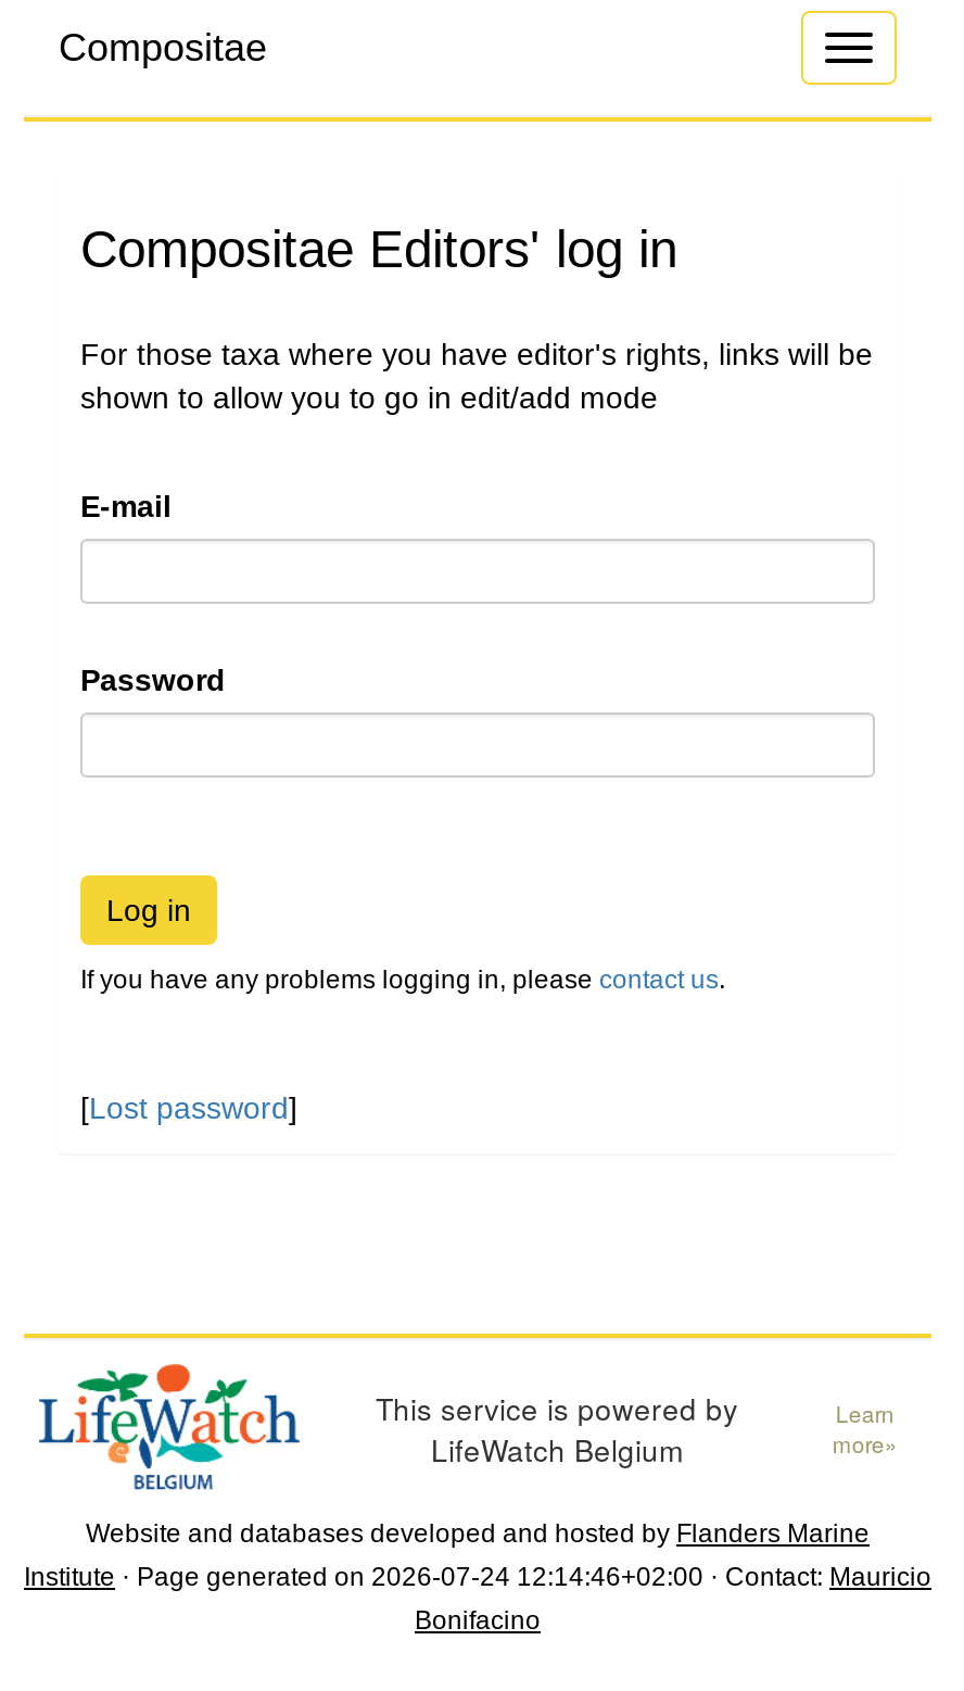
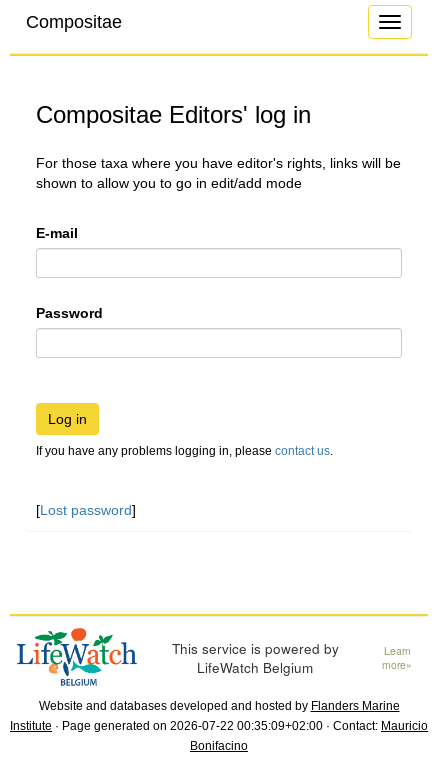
- Institute · Page generated on 2026-07-24 12:14:46+02:00 · Contact: Mauricio
+ Institute · Page generated on 2026-07-22 00:35:09+02:00 · Contact: Mauricio
